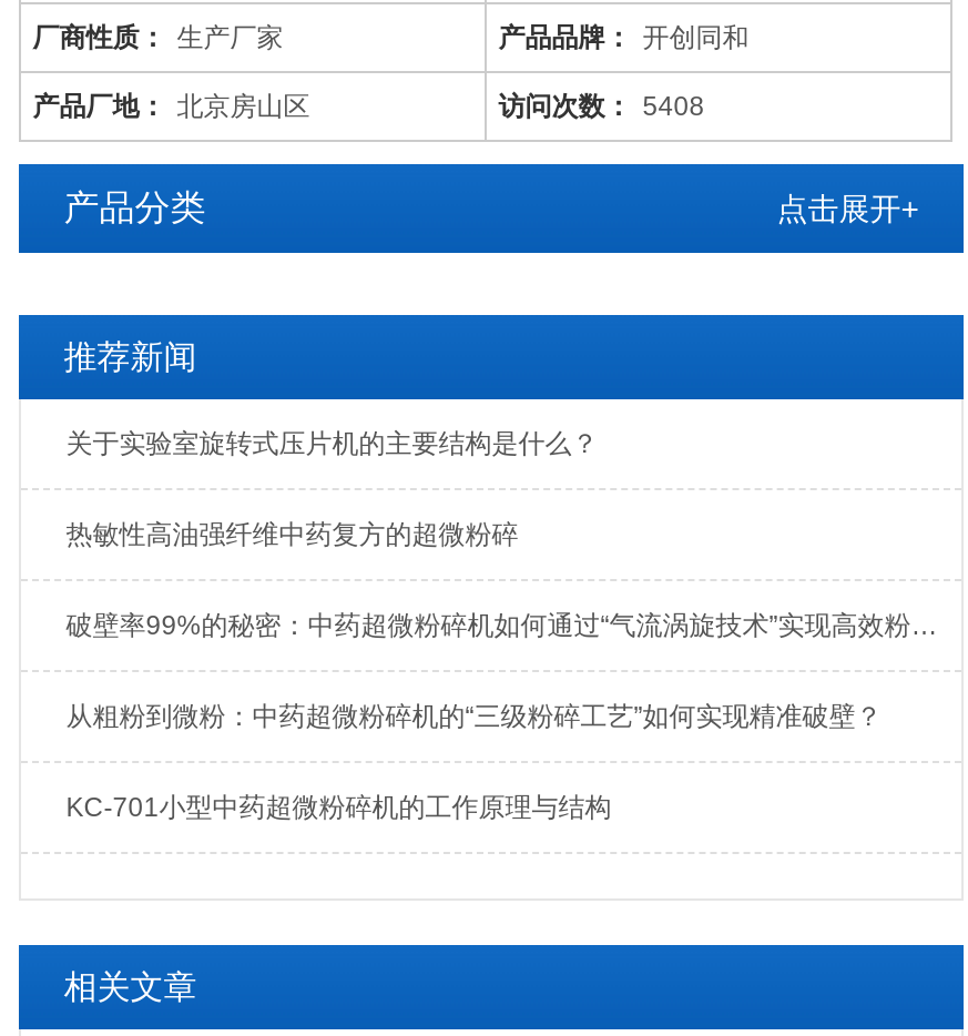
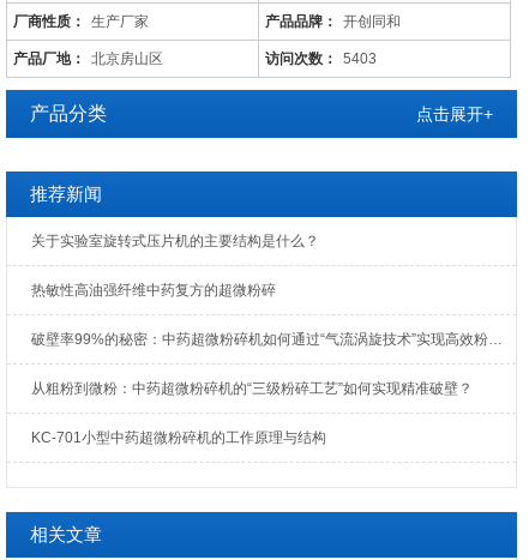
- 访问次数： 5408
+ 访问次数： 5403
